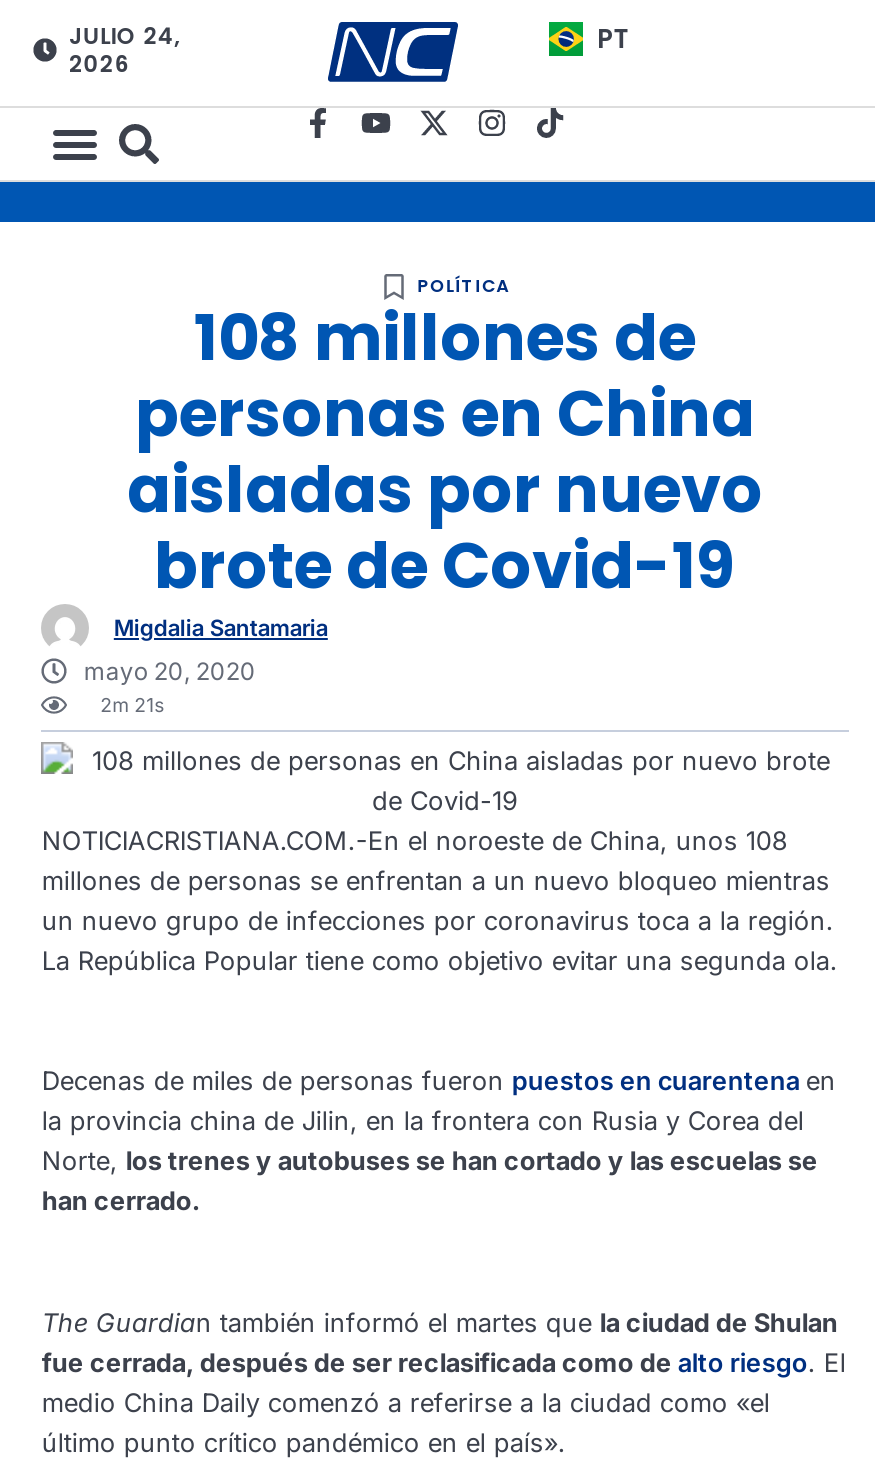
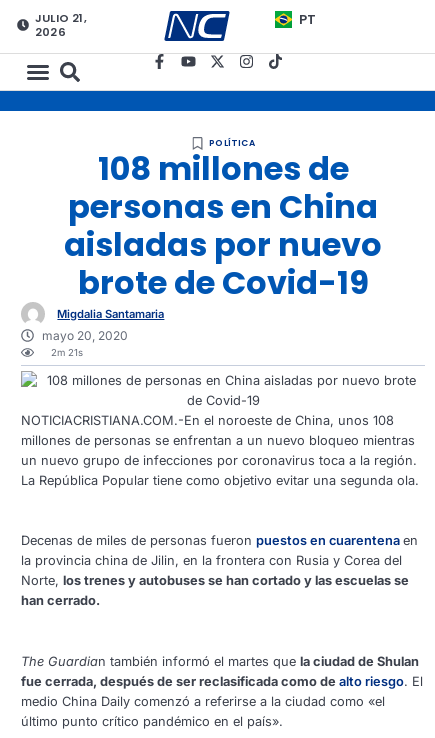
- JULIO 24,
+ JULIO 21,
